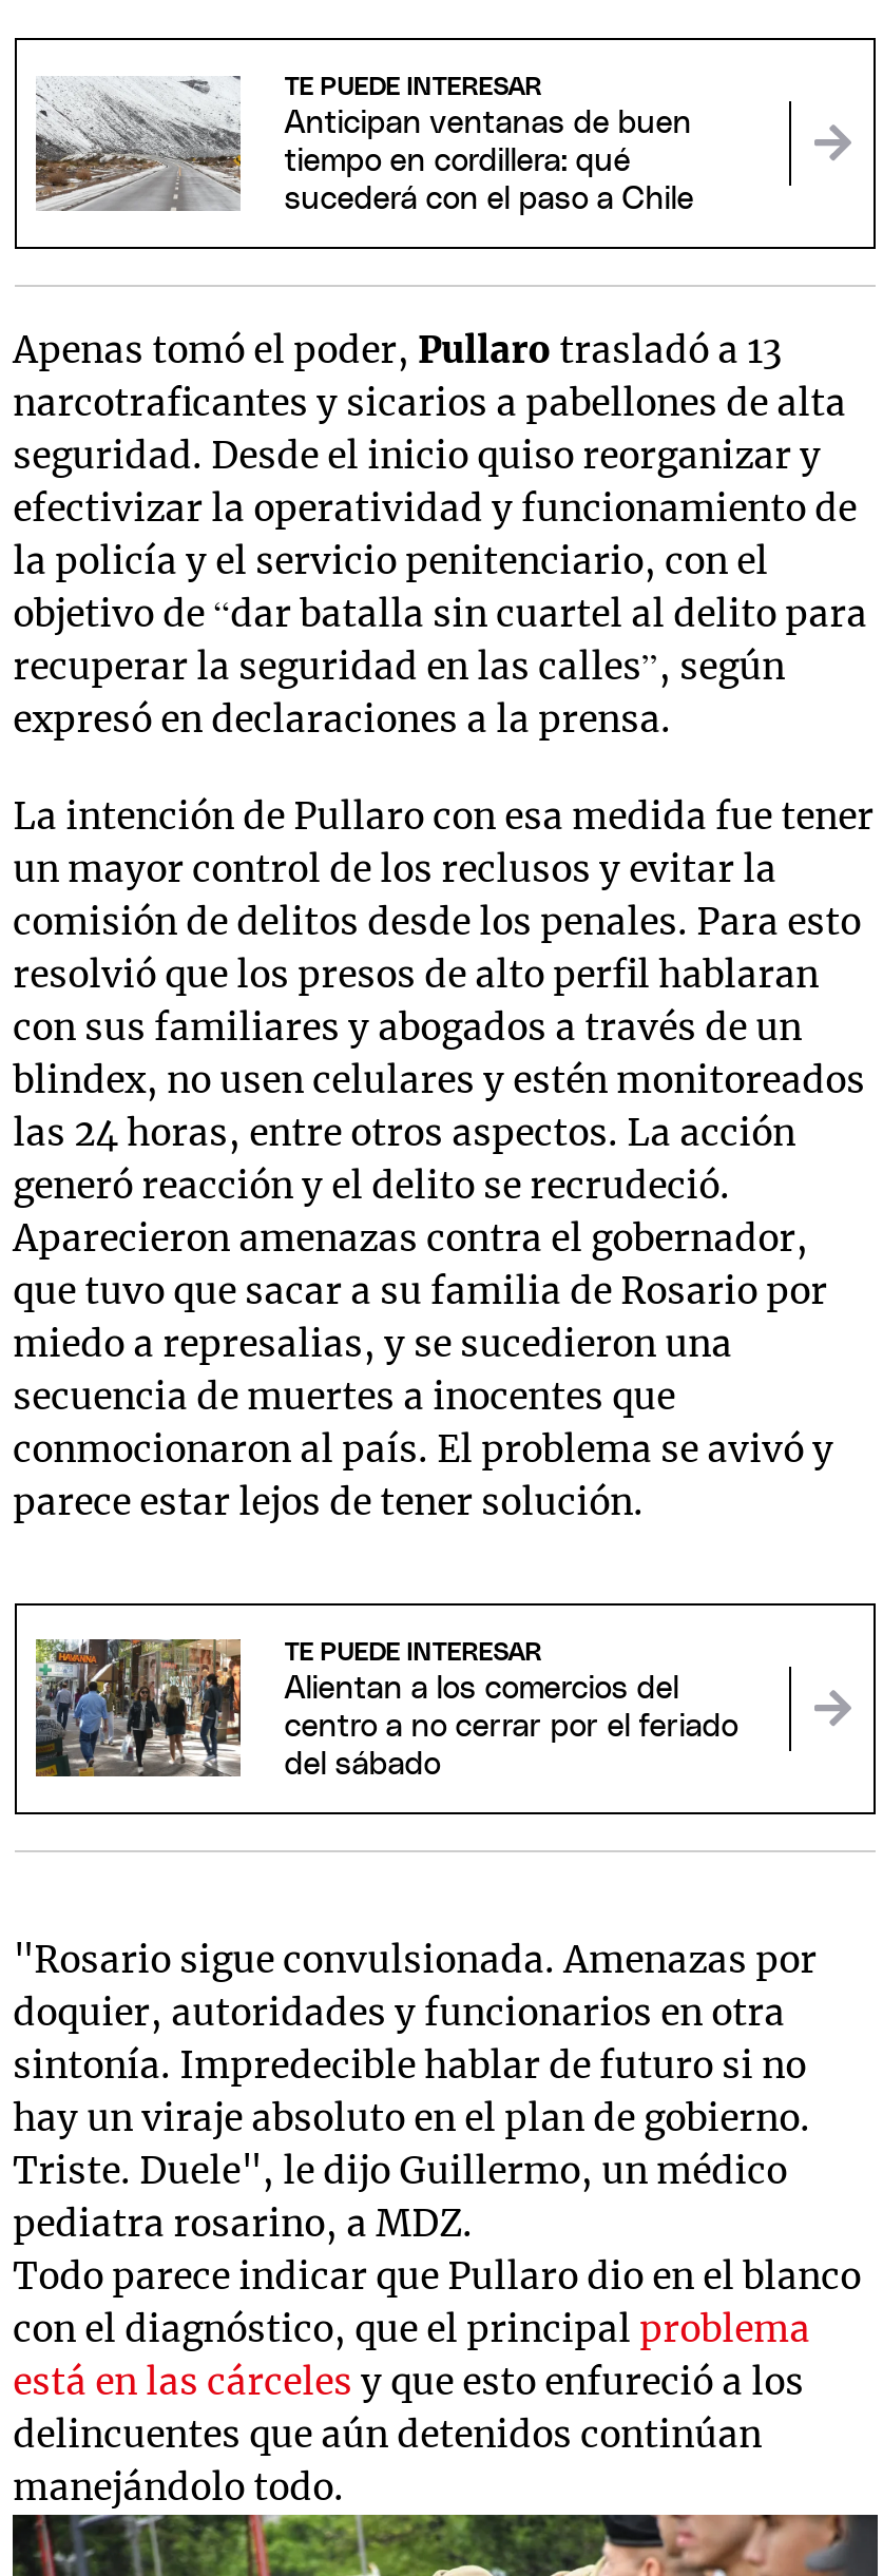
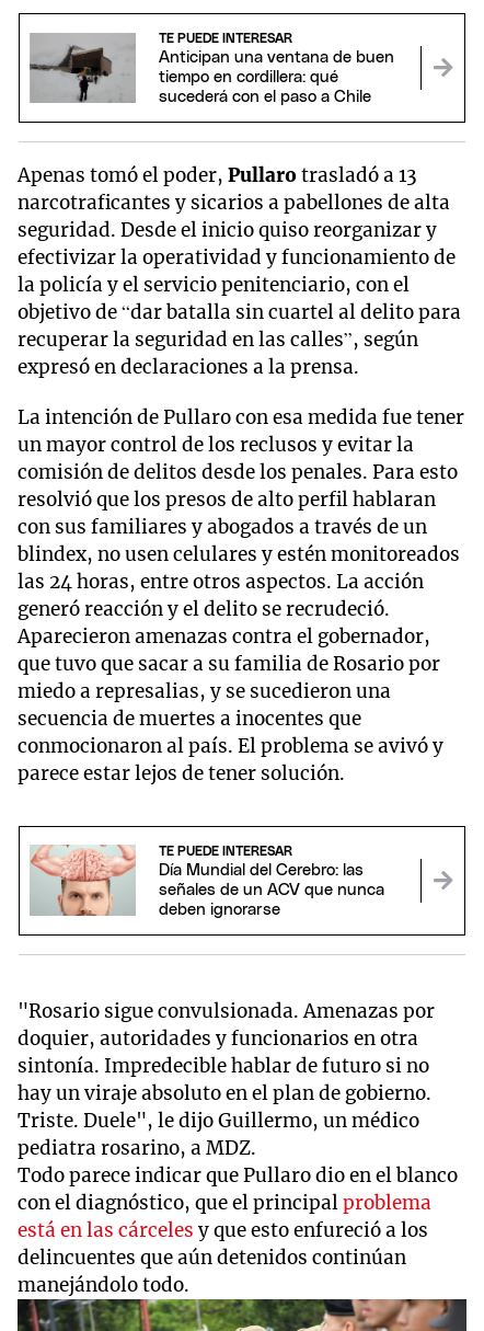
- [image]
- Anticipan ventanas de buen
+ [image]
+ Anticipan una ventana de buen

- [image]
- Alientan a los comercios del
- centro a no cerrar por el feriado
- del sábado
+ [image]
+ Día Mundial del Cerebro: las
+ señales de un ACV que nunca
+ deben ignorarse
